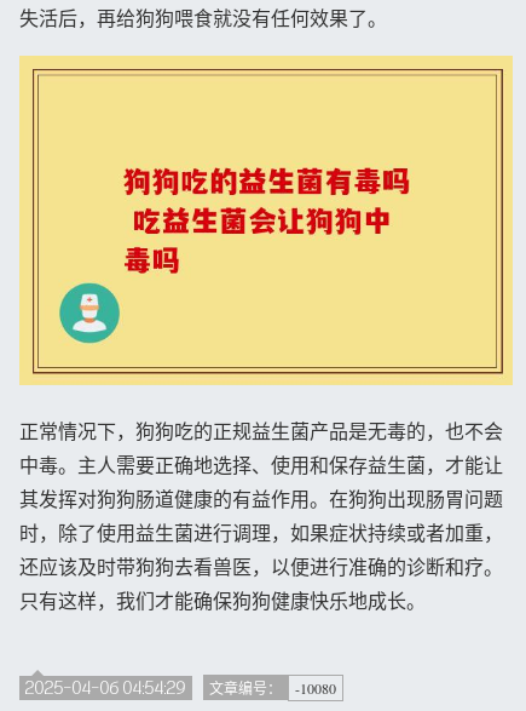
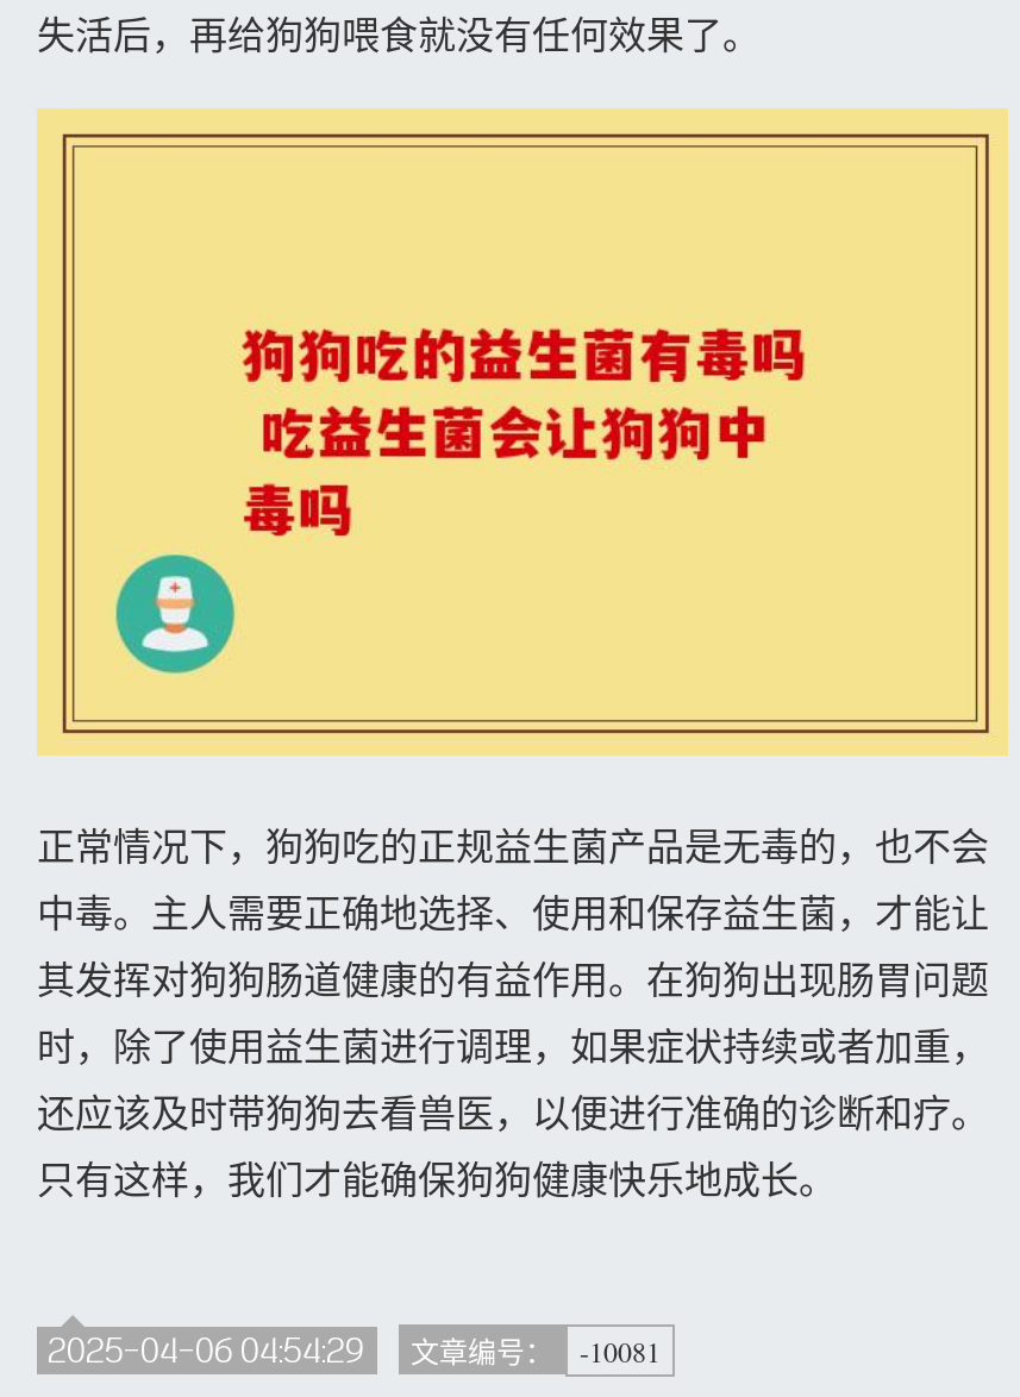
- 2025-04-06 04:54:29 文章编号： -10080
+ 2025-04-06 04:54:29 文章编号： -10081
